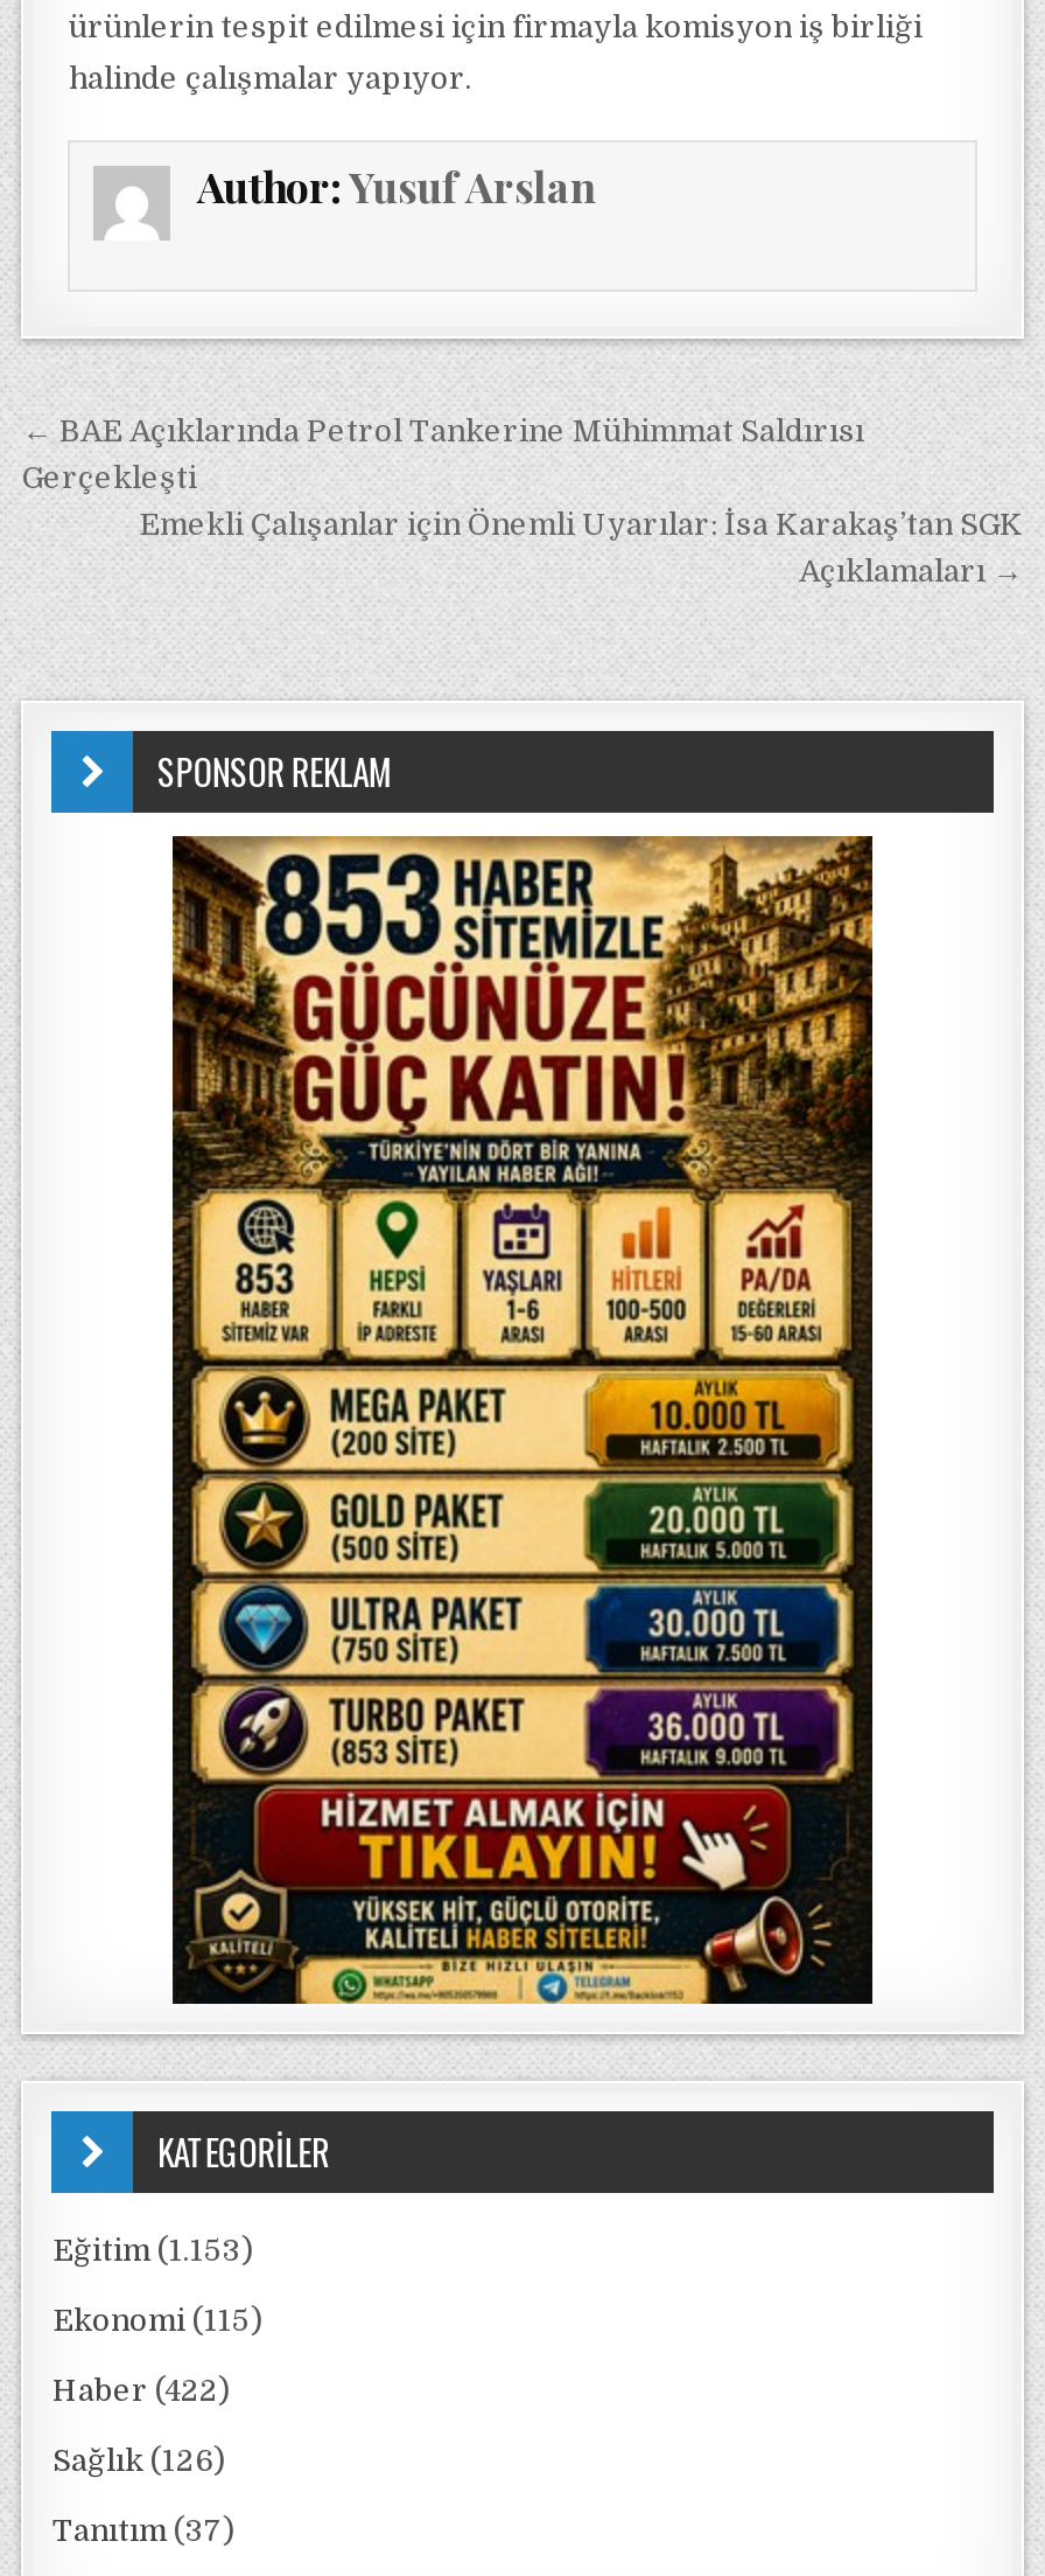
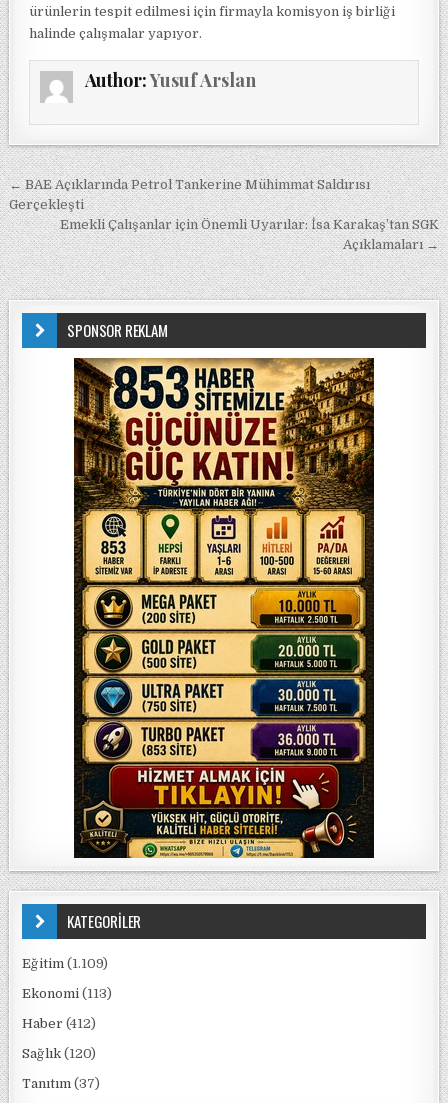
- Eğitim (1.153)
+ Eğitim (1.109)

- Ekonomi (115)
+ Ekonomi (113)

- Haber (422)
+ Haber (412)

- Sağlık (126)
+ Sağlık (120)
